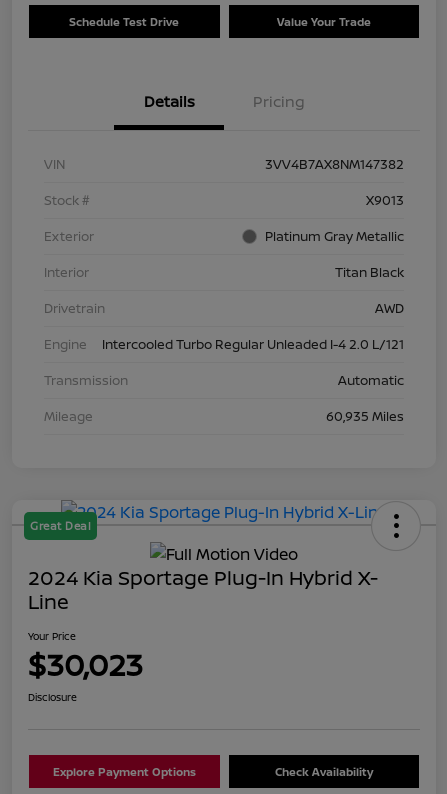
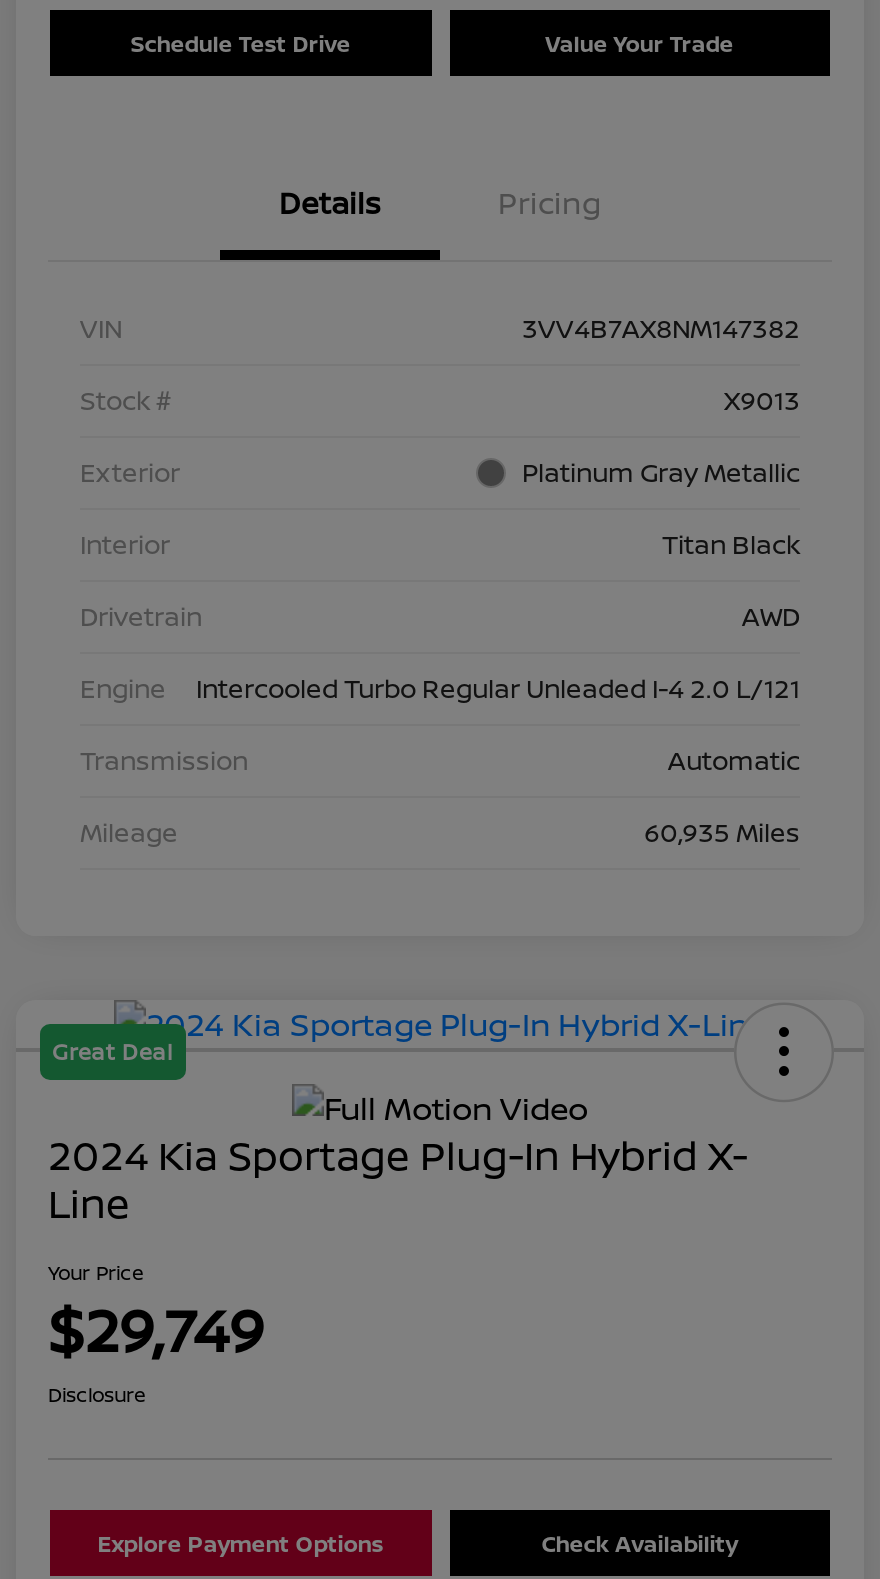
- $30,023
+ $29,749
